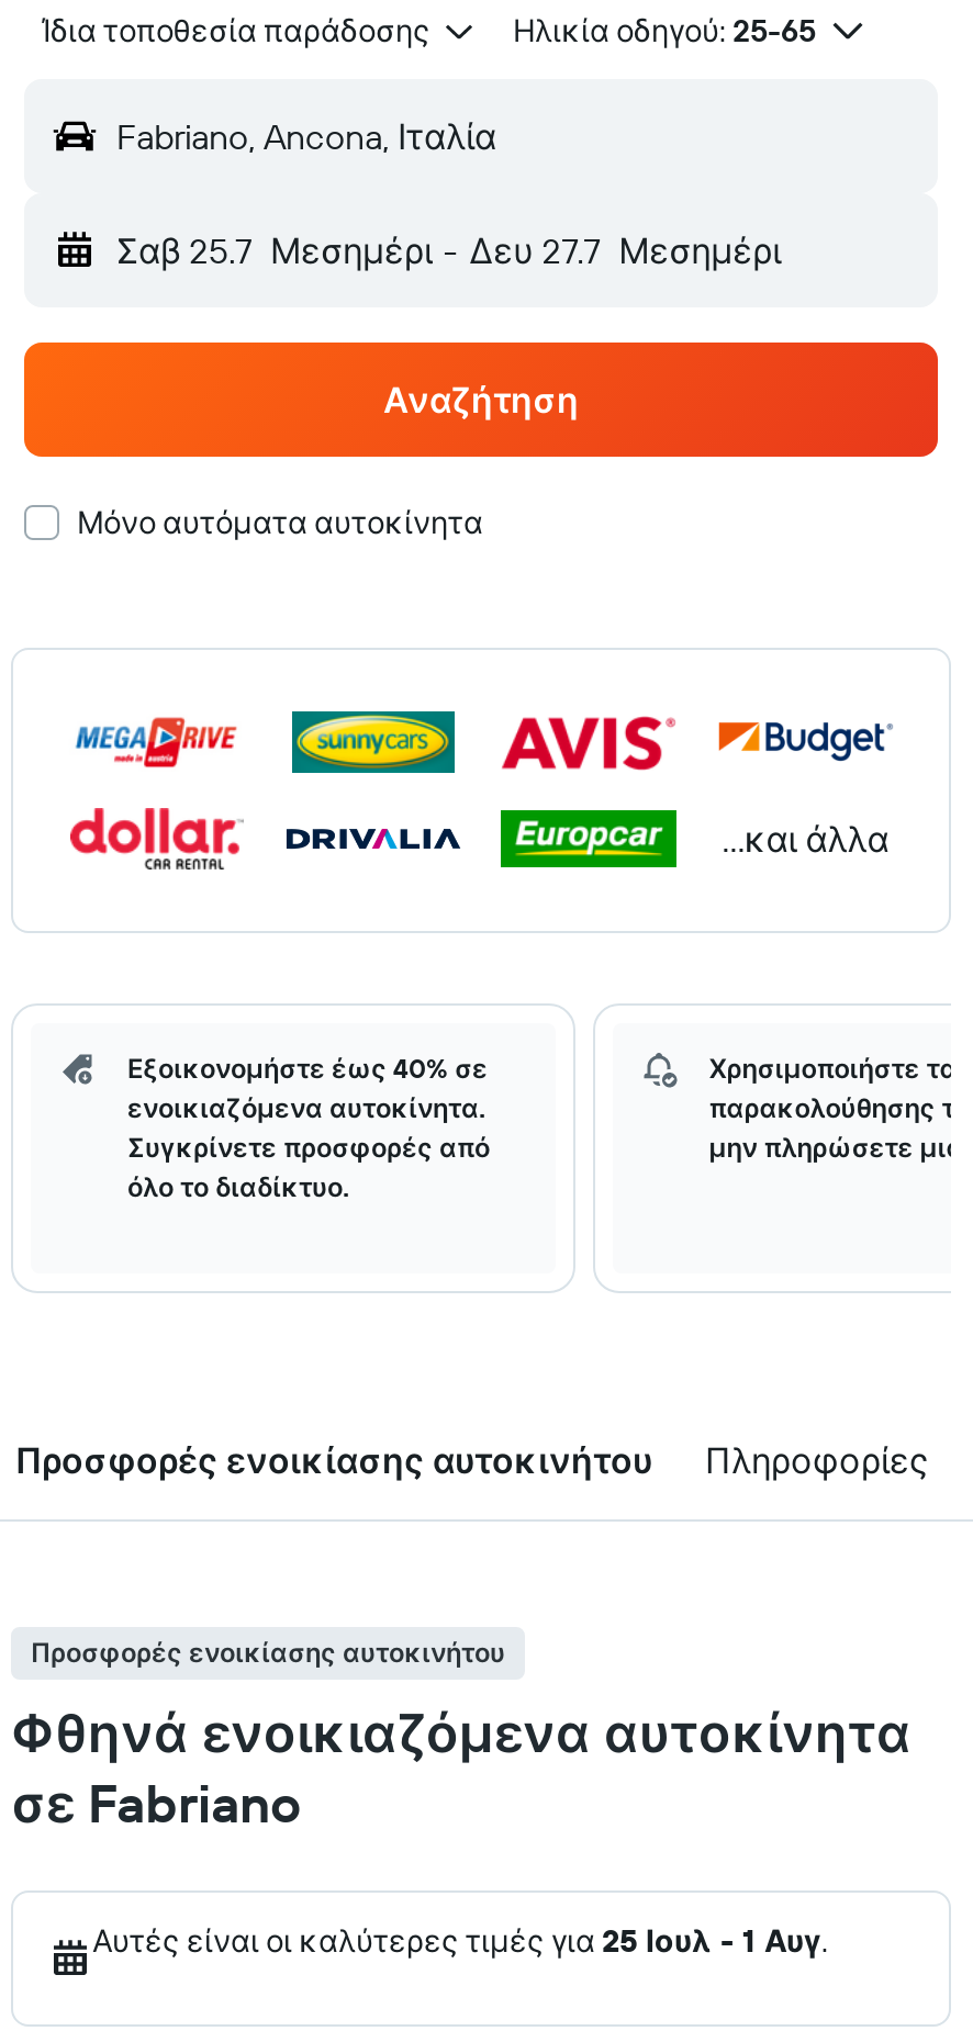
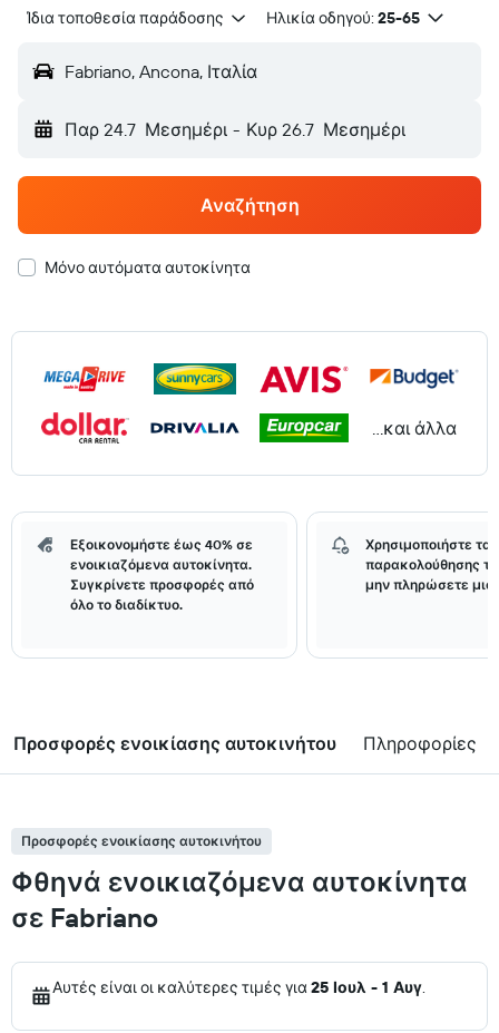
- Σαβ 25.7 Μεσημέρι - Δευ 27.7 Μεσημέρι
+ Παρ 24.7 Μεσημέρι - Κυρ 26.7 Μεσημέρι
